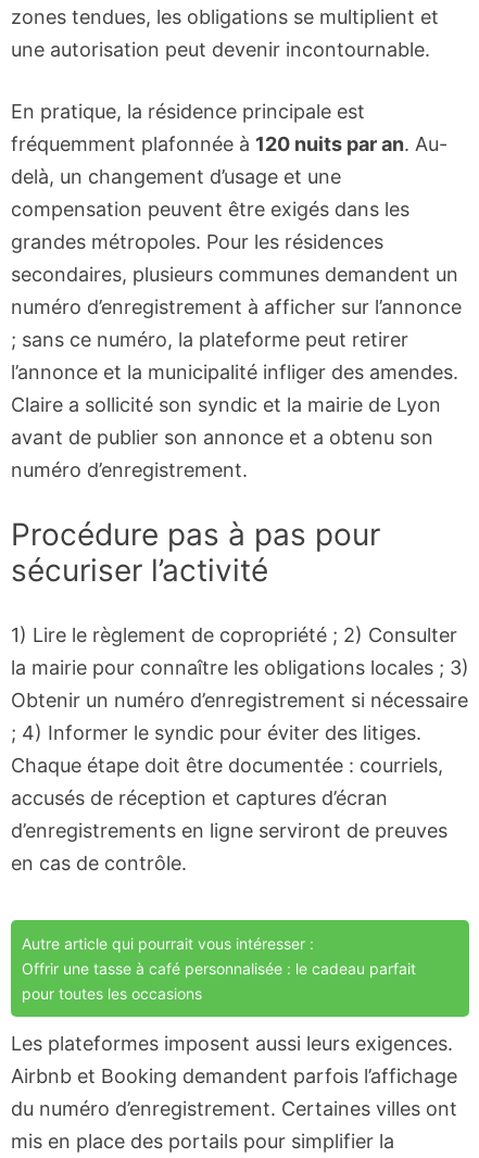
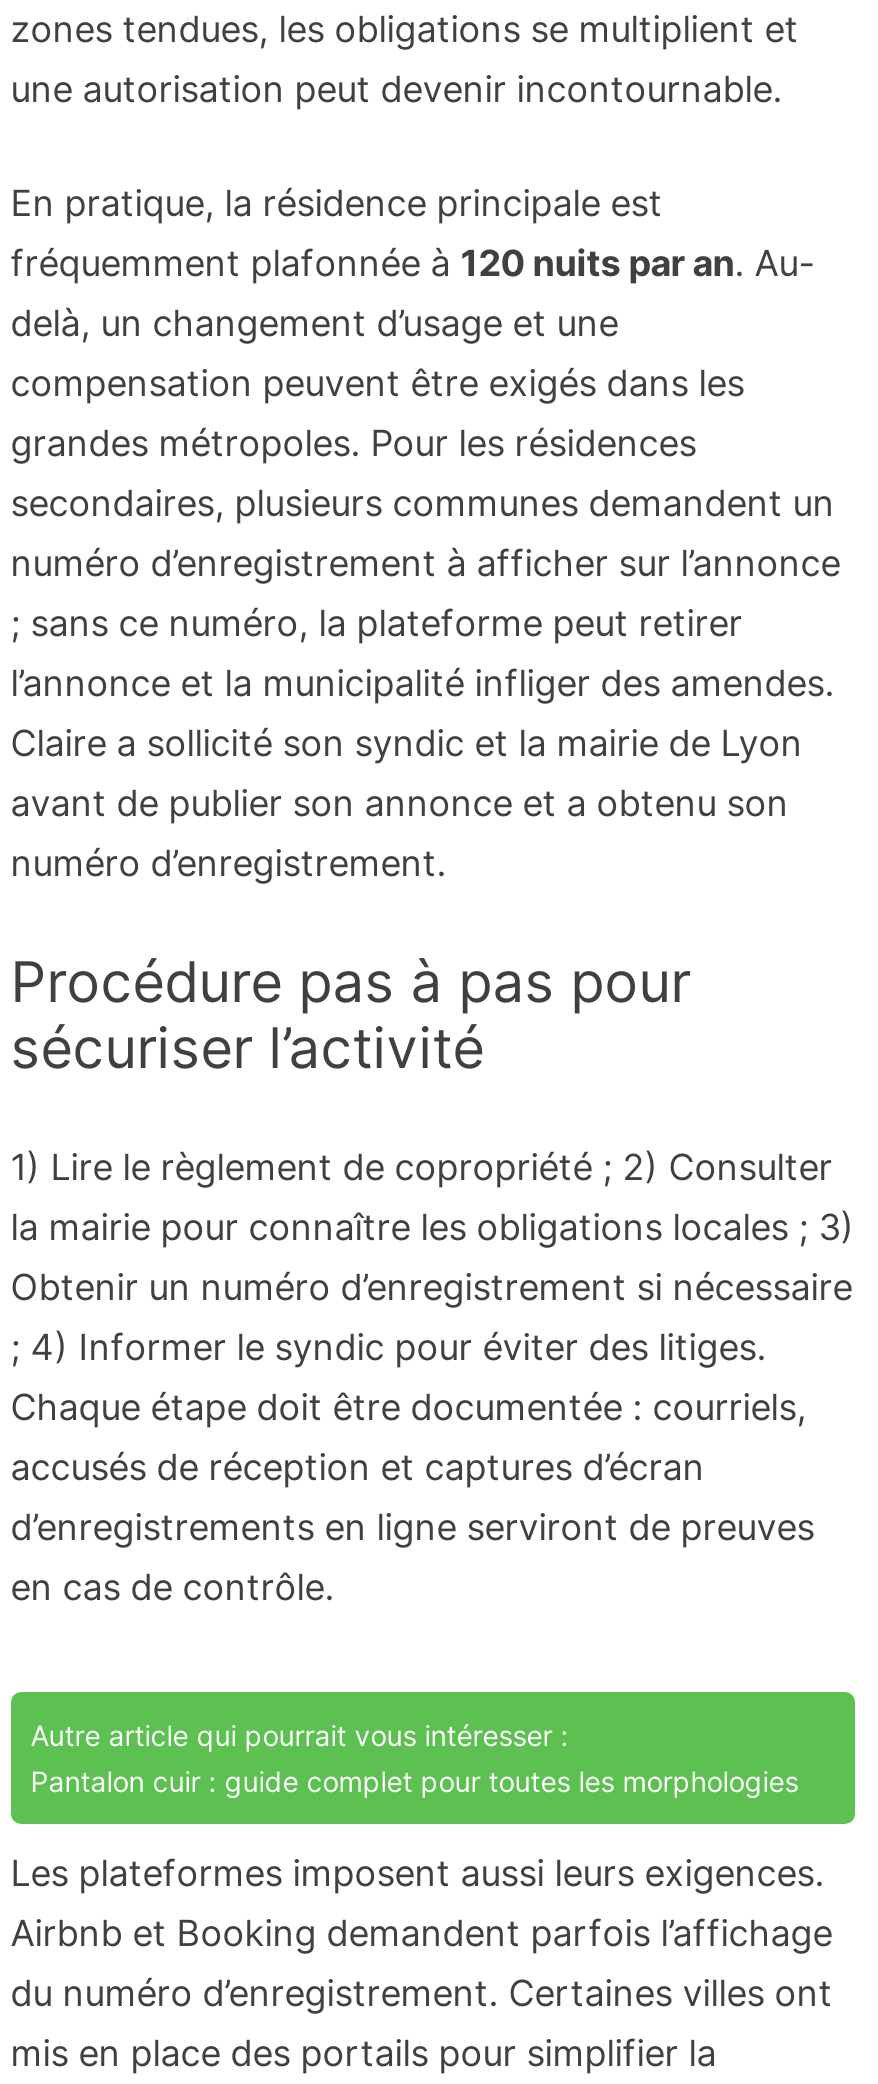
- Offrir une tasse à café personnalisée : le cadeau parfait
- pour toutes les occasions
+ Pantalon cuir : guide complet pour toutes les morphologies
